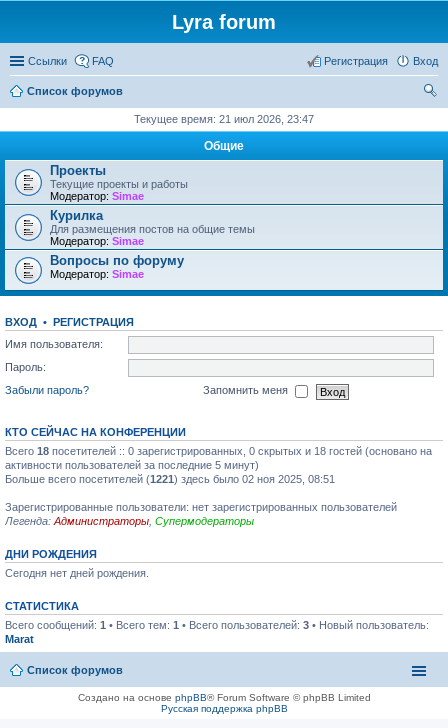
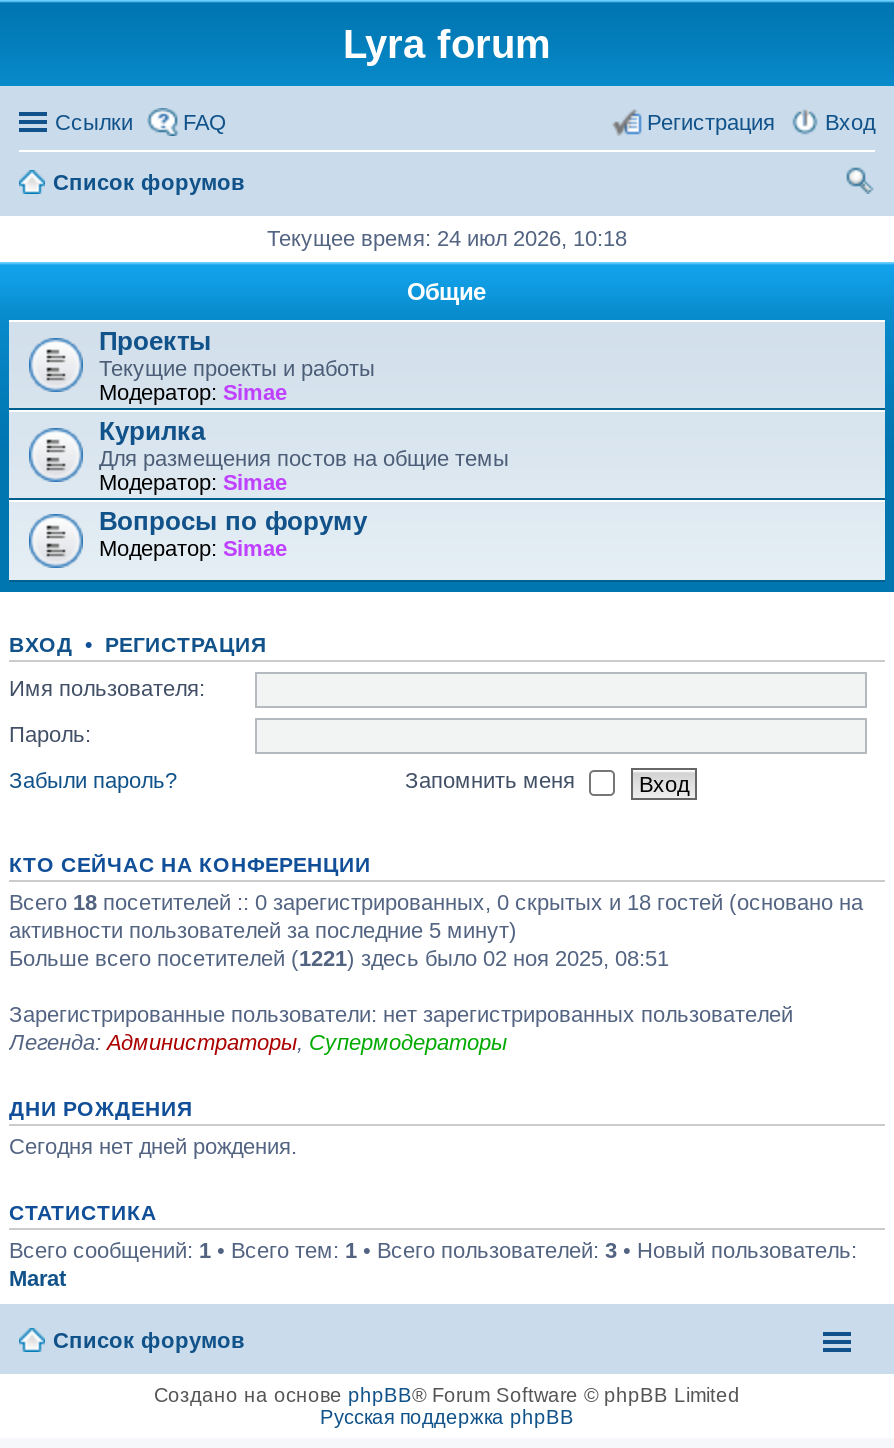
- Текущее время: 21 июл 2026, 23:47
+ Текущее время: 24 июл 2026, 10:18
